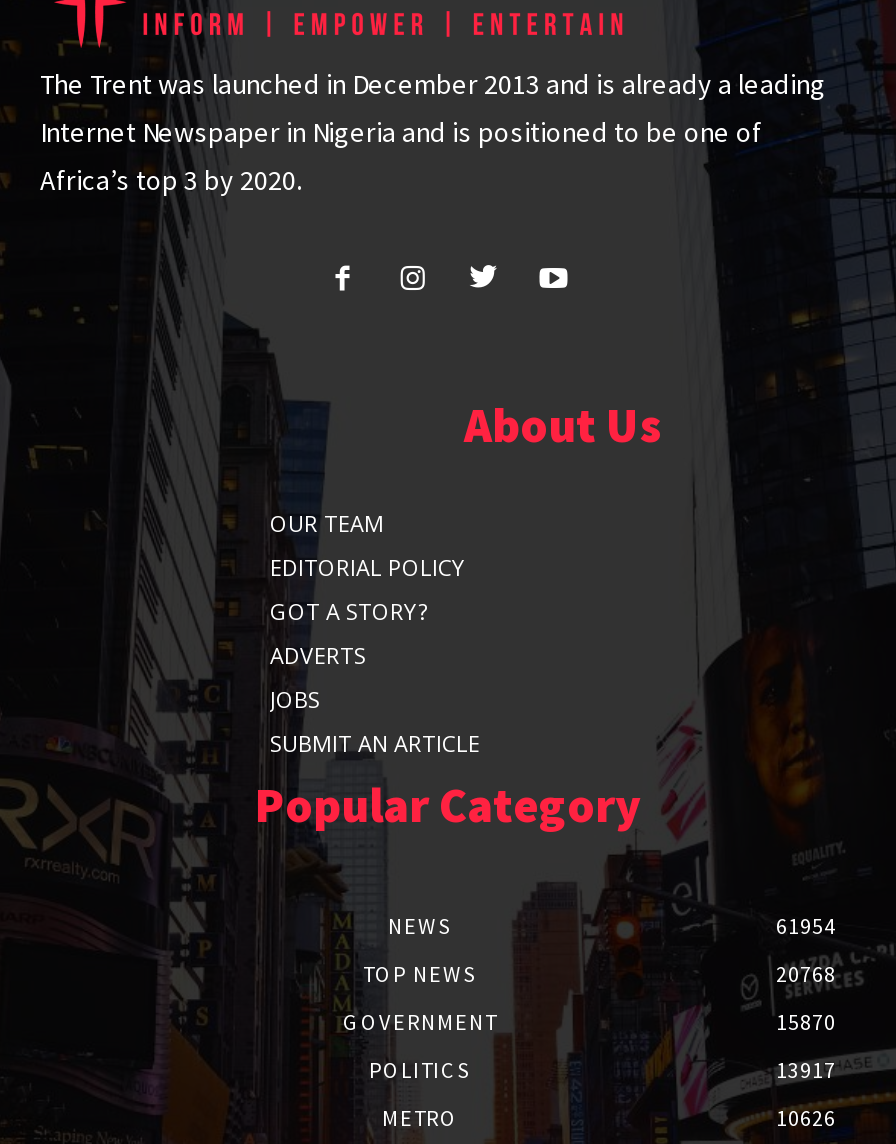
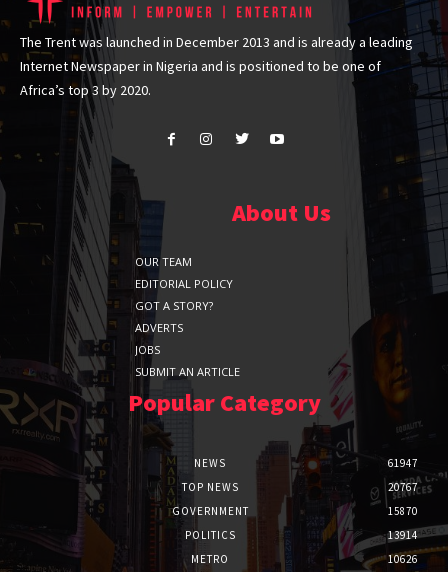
- 61954
+ 61947

- 20768
+ 20767

- 13917
+ 13914
